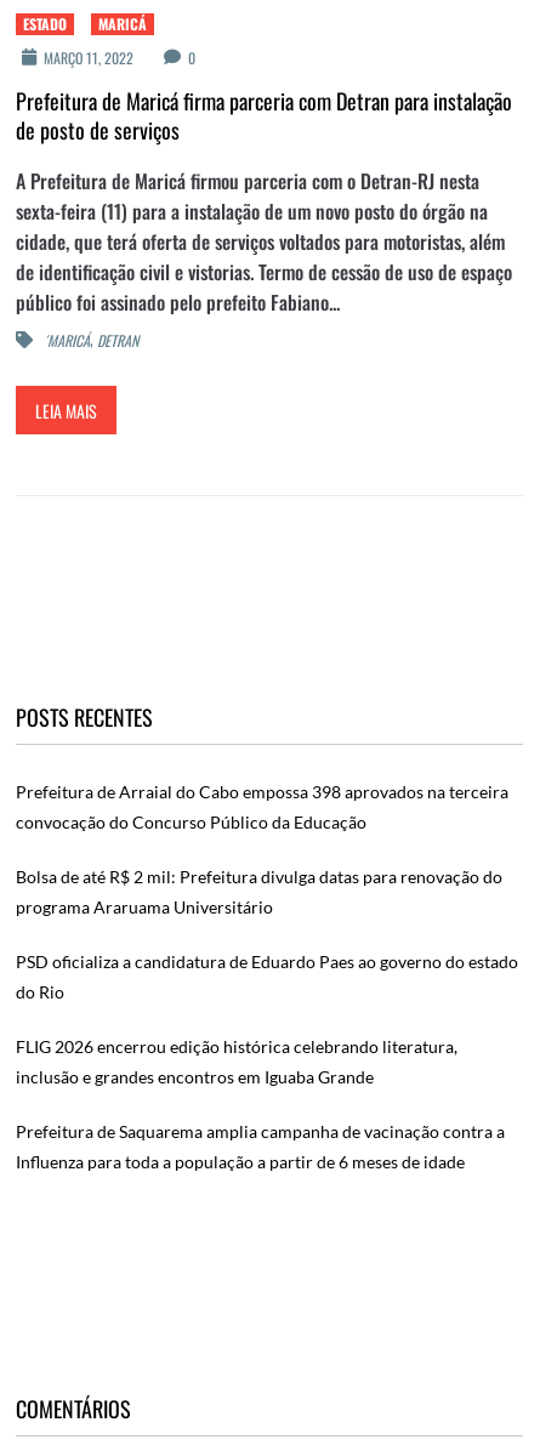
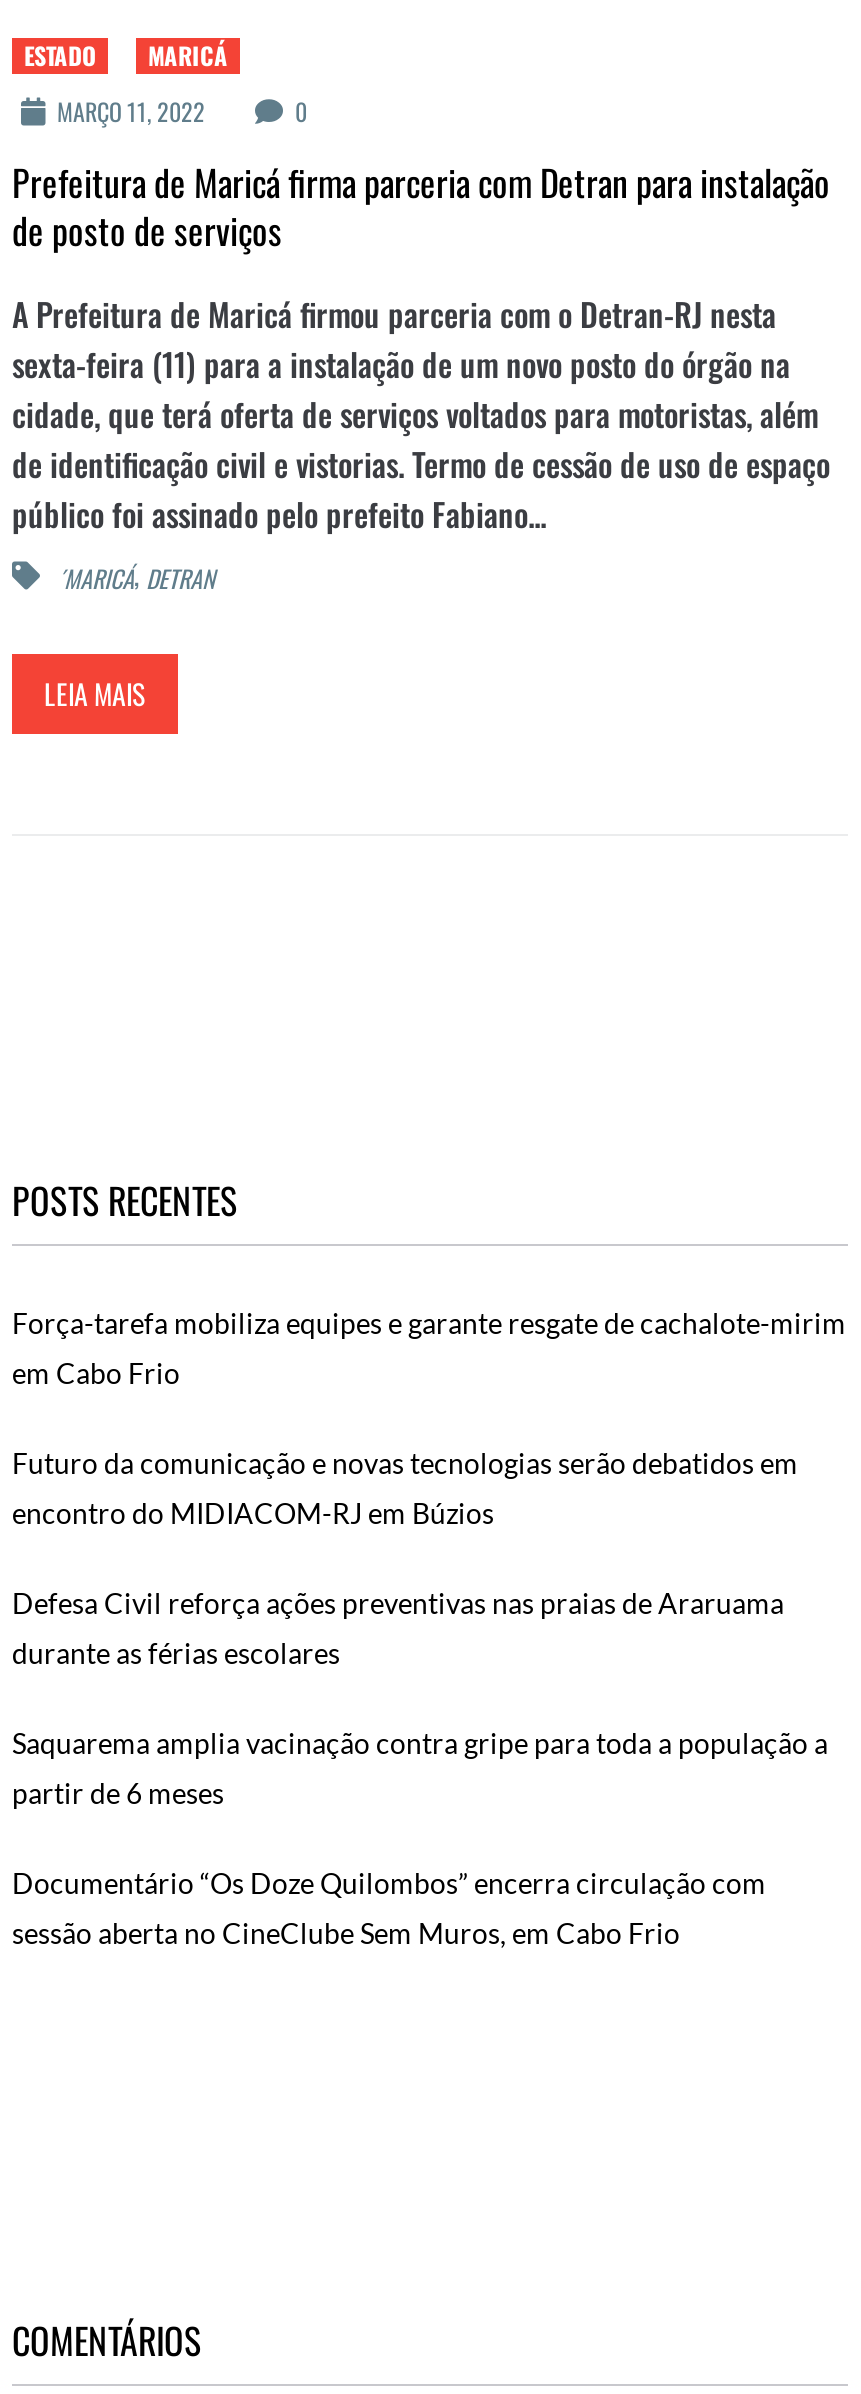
- Prefeitura de Arraial do Cabo empossa 398 aprovados na terceira
+ Força-tarefa mobiliza equipes e garante resgate de cachalote-mirim

- convocação do Concurso Público da Educação
+ em Cabo Frio

- Bolsa de até R$ 2 mil: Prefeitura divulga datas para renovação do
+ Futuro da comunicação e novas tecnologias serão debatidos em

- programa Araruama Universitário
+ encontro do MIDIACOM-RJ em Búzios

- PSD oficializa a candidatura de Eduardo Paes ao governo do estado
+ Defesa Civil reforça ações preventivas nas praias de Araruama

- do Rio
+ durante as férias escolares

- FLIG 2026 encerrou edição histórica celebrando literatura,
+ Saquarema amplia vacinação contra gripe para toda a população a

- inclusão e grandes encontros em Iguaba Grande
+ partir de 6 meses

- Prefeitura de Saquarema amplia campanha de vacinação contra a
+ Documentário “Os Doze Quilombos” encerra circulação com

- Influenza para toda a população a partir de 6 meses de idade
+ sessão aberta no CineClube Sem Muros, em Cabo Frio
